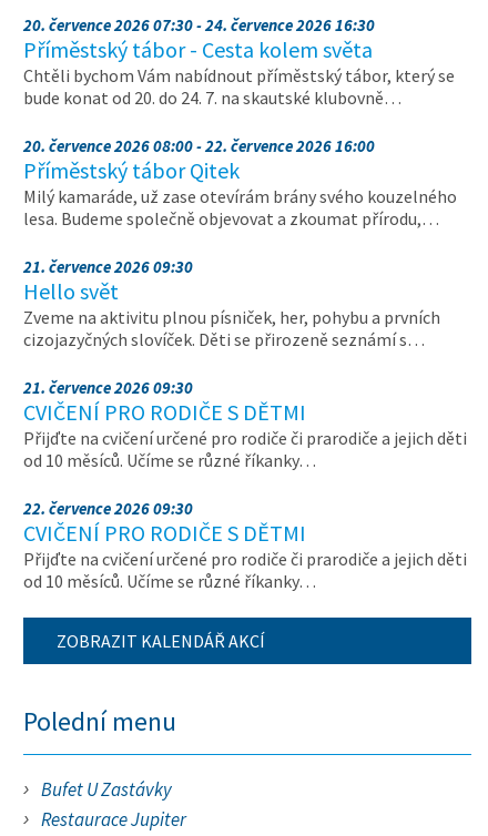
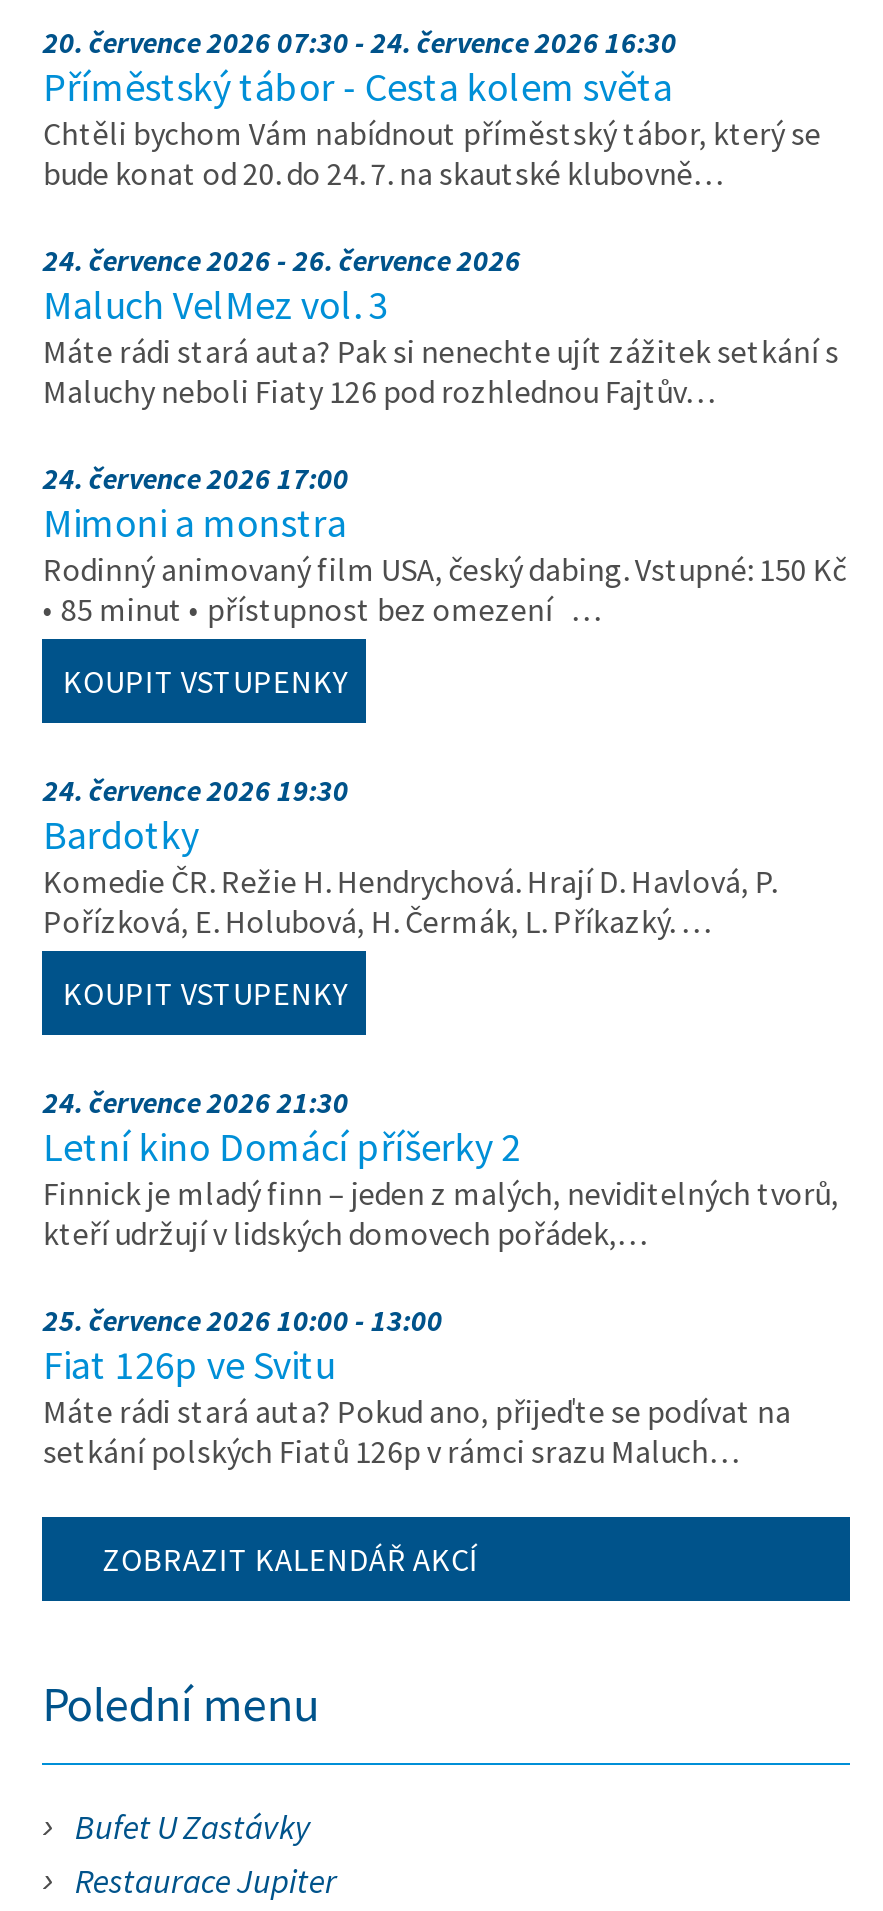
- 20. července 2026 08:00 - 22. července 2026 16:00
- Příměstský tábor Qitek
- Milý kamaráde, už zase otevírám brány svého kouzelného
- lesa. Budeme společně objevovat a zkoumat přírodu,…
- 21. července 2026 09:30
- Hello svět
- Zveme na aktivitu plnou písniček, her, pohybu a prvních
- cizojazyčných slovíček. Děti se přirozeně seznámí s…
- 21. července 2026 09:30
- CVIČENÍ PRO RODIČE S DĚTMI
- Přijďte na cvičení určené pro rodiče či prarodiče a jejich děti
- od 10 měsíců. Učíme se různé říkanky…
- 22. července 2026 09:30
- CVIČENÍ PRO RODIČE S DĚTMI
- Přijďte na cvičení určené pro rodiče či prarodiče a jejich děti
- od 10 měsíců. Učíme se různé říkanky…
+ 24. července 2026 - 26. července 2026
+ Maluch VelMez vol. 3
+ Máte rádi stará auta? Pak si nenechte ujít zážitek setkání s
+ Maluchy neboli Fiaty 126 pod rozhlednou Fajtův…
+ 24. července 2026 17:00
+ Mimoni a monstra
+ Rodinný animovaný film USA, český dabing. Vstupné: 150 Kč
+ • 85 minut • přístupnost bez omezení …
+ KOUPIT VSTUPENKY
+ 24. července 2026 19:30
+ Bardotky
+ Komedie ČR. Režie H. Hendrychová. Hrají D. Havlová, P.
+ Pořízková, E. Holubová, H. Čermák, L. Příkazký. …
+ KOUPIT VSTUPENKY
+ 24. července 2026 21:30
+ Letní kino Domácí příšerky 2
+ Finnick je mladý finn – jeden z malých, neviditelných tvorů,
+ kteří udržují v lidských domovech pořádek,…
+ 25. července 2026 10:00 - 13:00
+ Fiat 126p ve Svitu
+ Máte rádi stará auta? Pokud ano, přijeďte se podívat na
+ setkání polských Fiatů 126p v rámci srazu Maluch…
